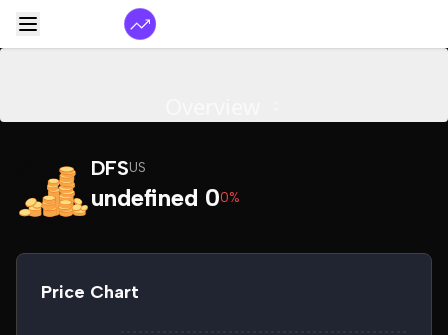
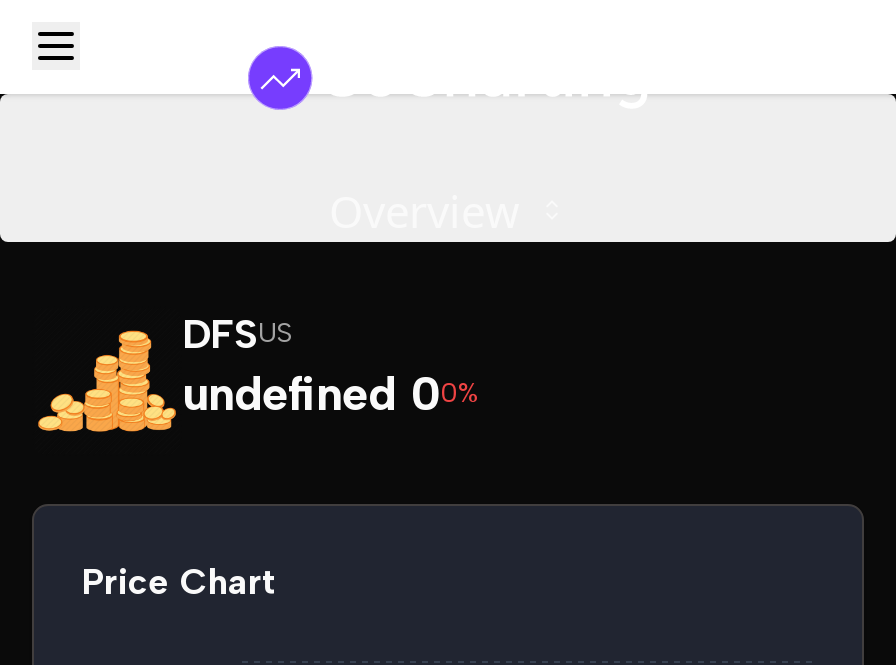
- [image]
+ [image]
